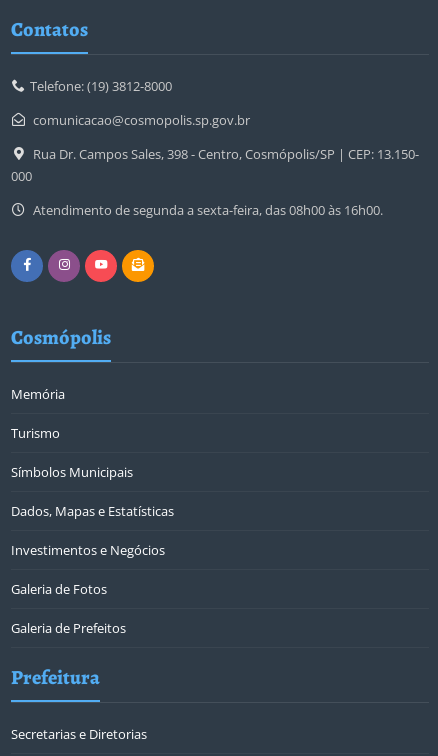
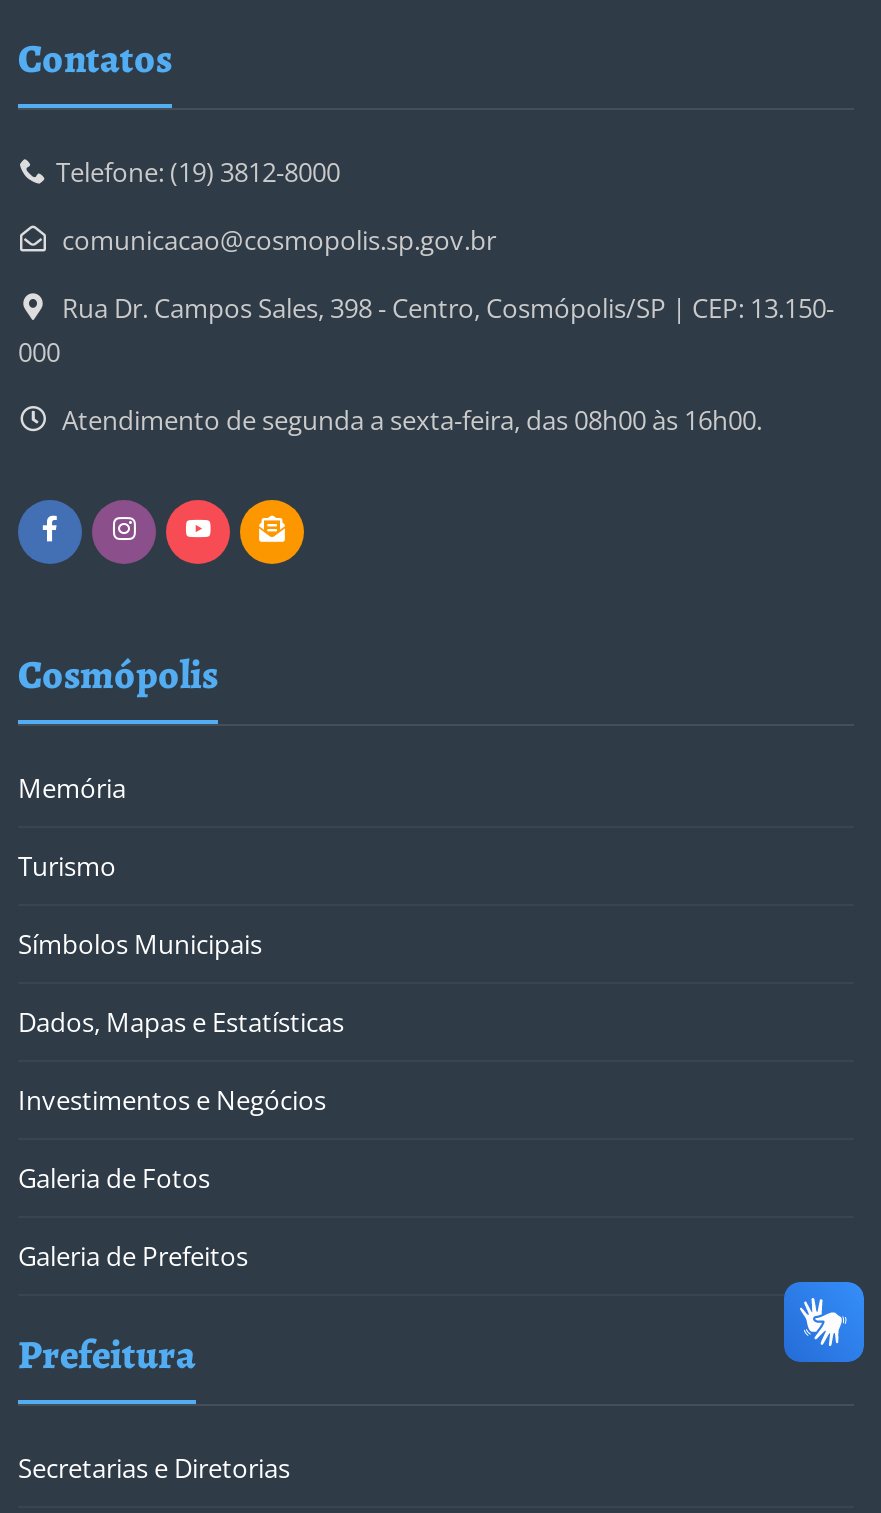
+ [image]
